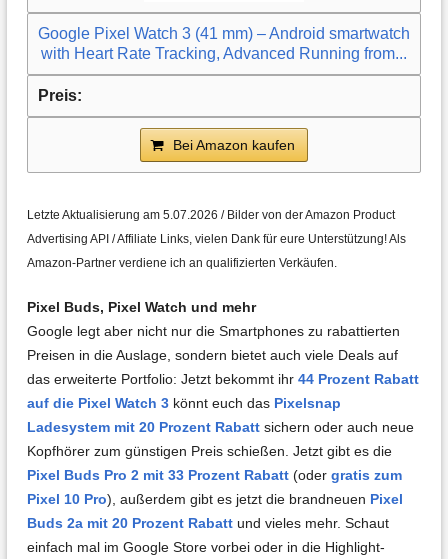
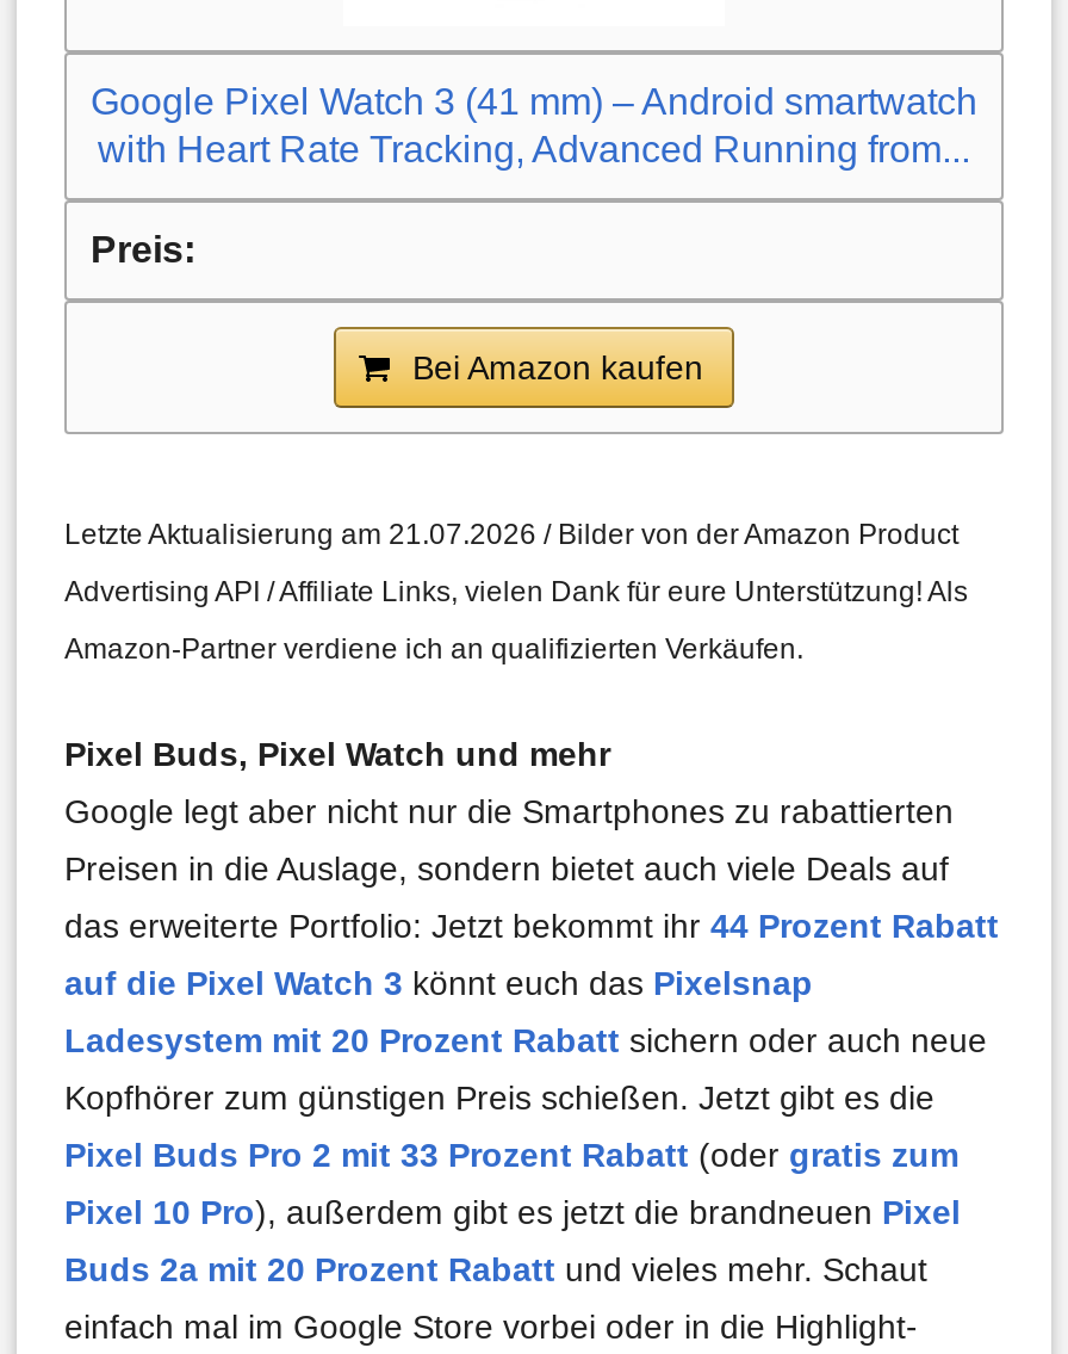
- Letzte Aktualisierung am 5.07.2026 / Bilder von der Amazon Product
+ Letzte Aktualisierung am 21.07.2026 / Bilder von der Amazon Product
